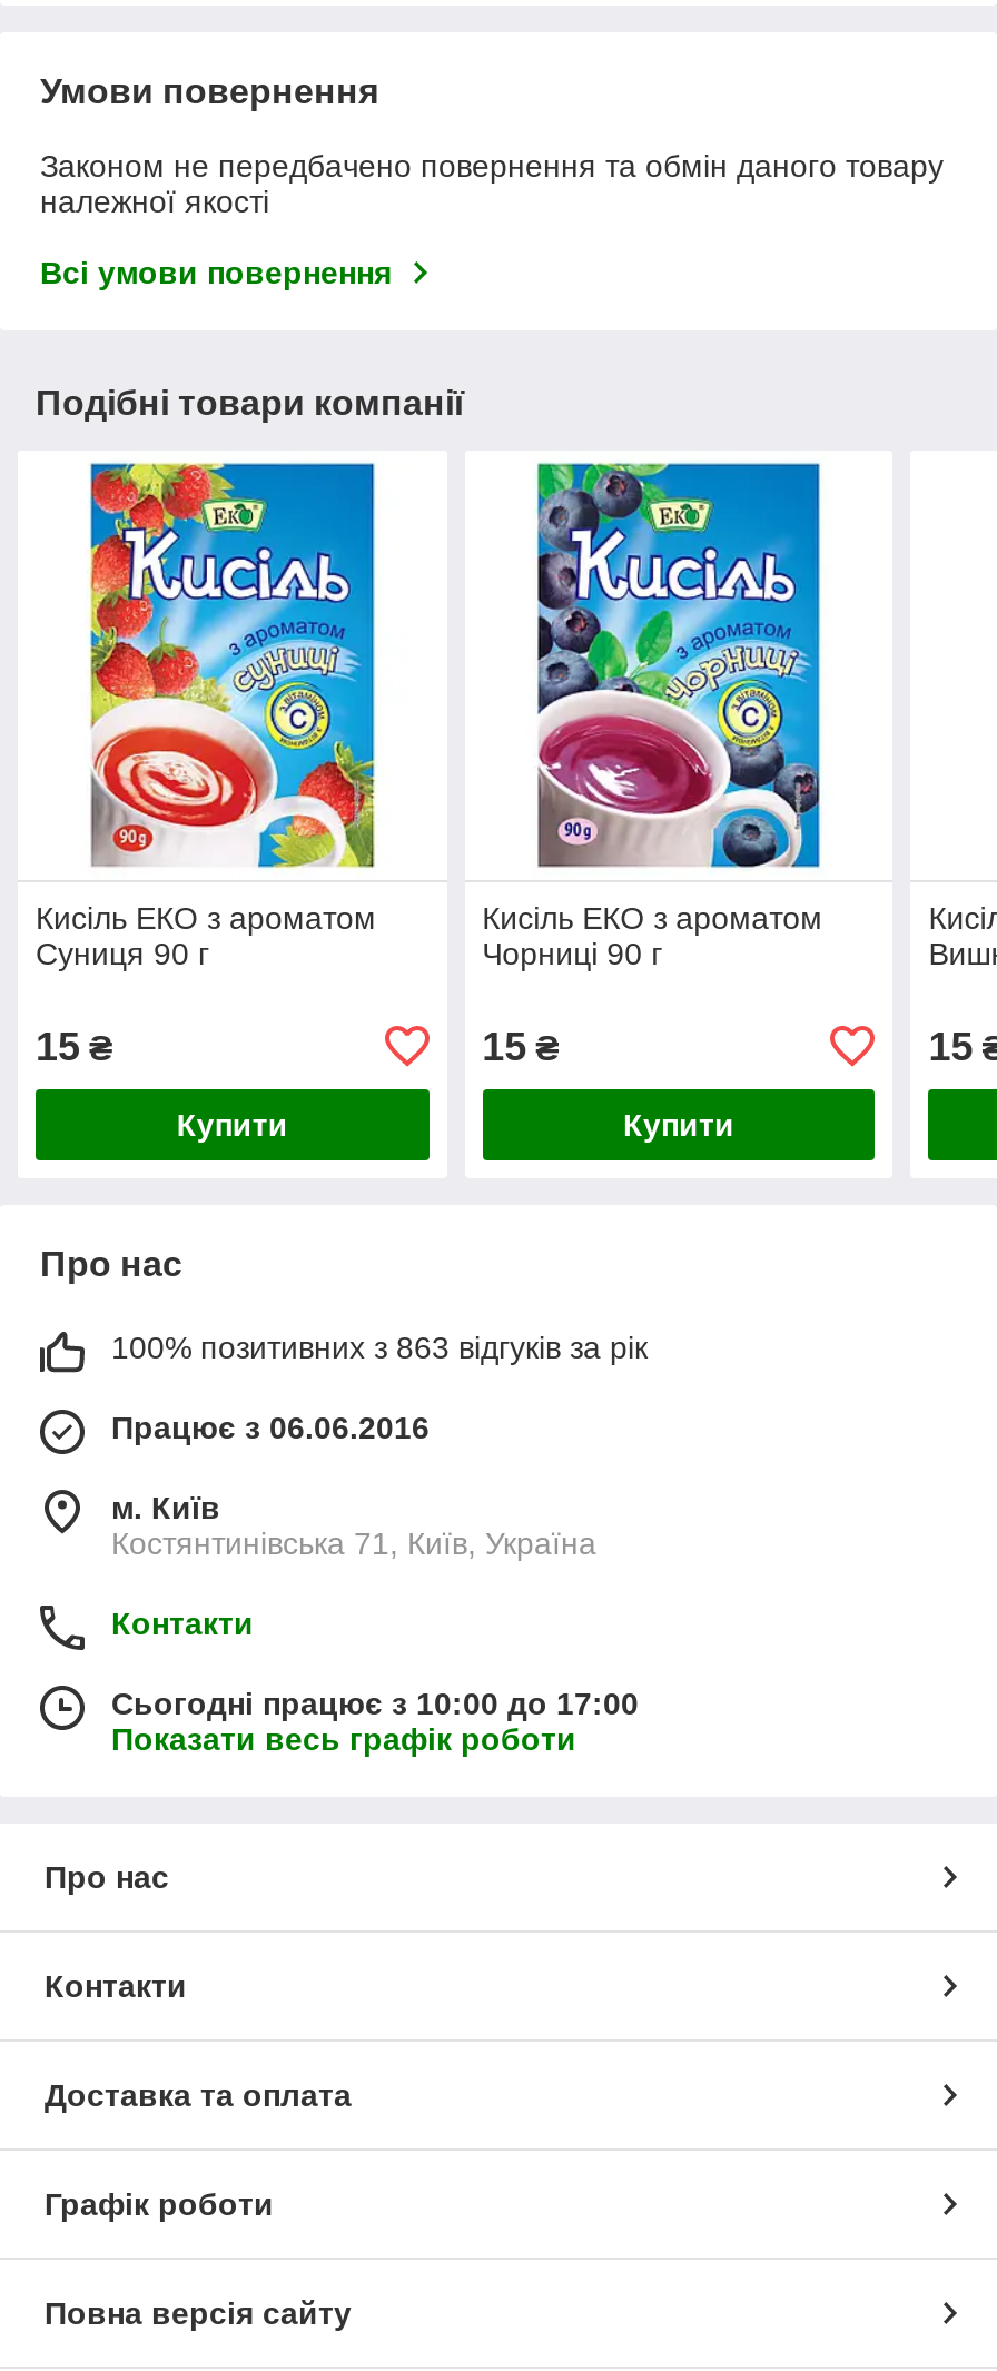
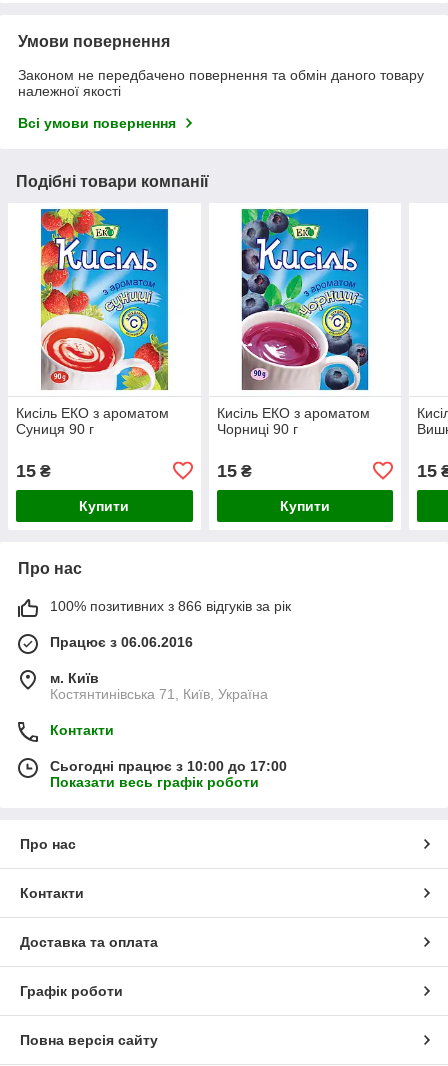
- 100% позитивних з 863 відгуків за рік
+ 100% позитивних з 866 відгуків за рік
